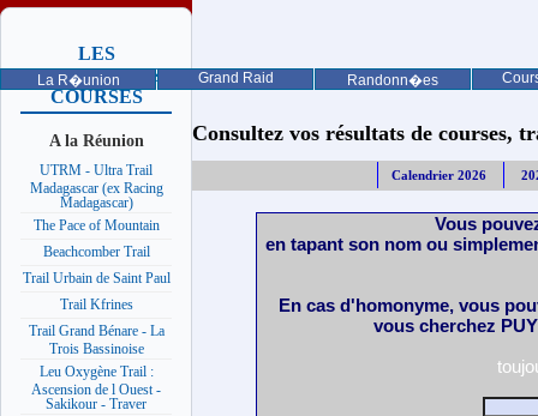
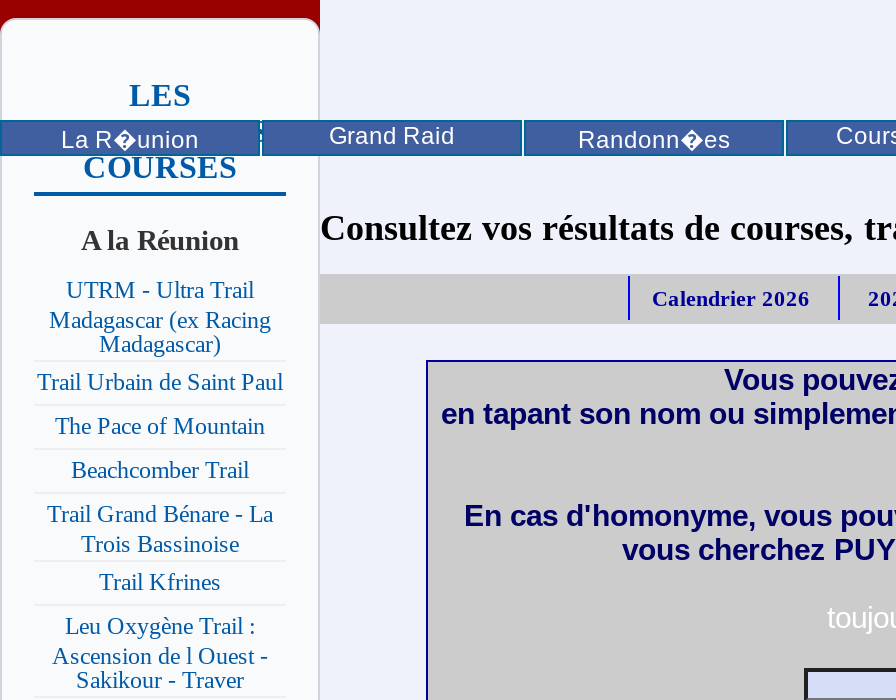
moved down: The Pace of Mountain | Beachcomber Trail

moved up: Trail Urbain de Saint Paul

moved down: Trail Kfrines

moved up: Trail Grand Bénare - La | Trois Bassinoise
